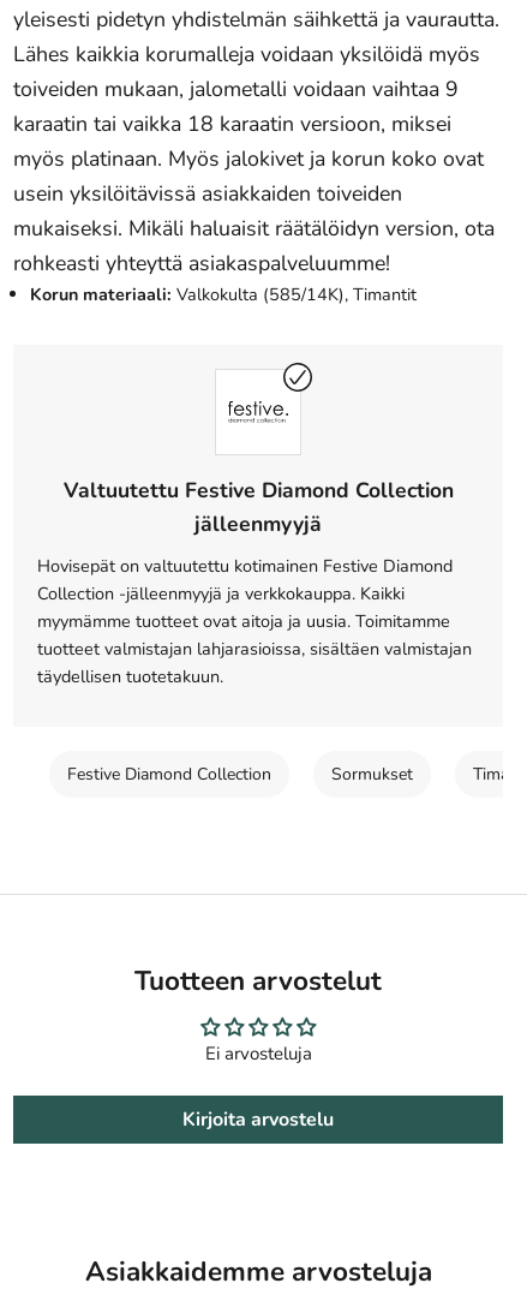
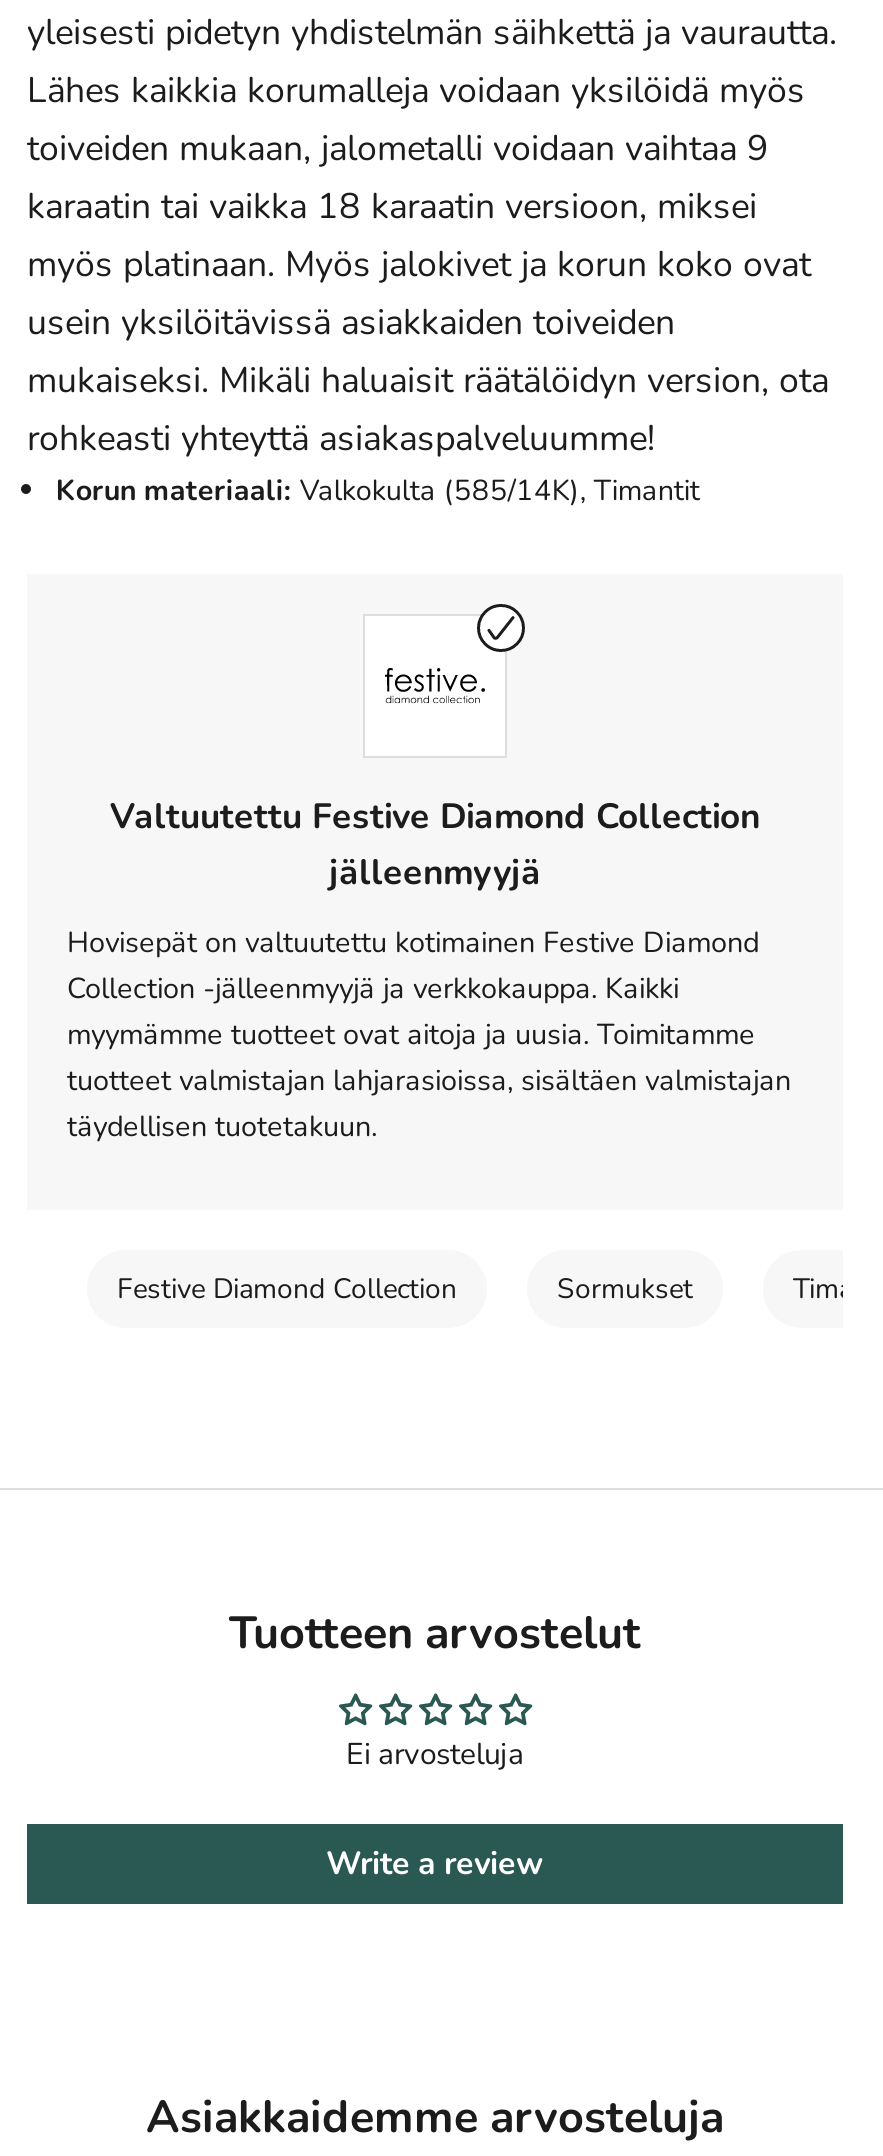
- Kirjoita arvostelu
+ Write a review
